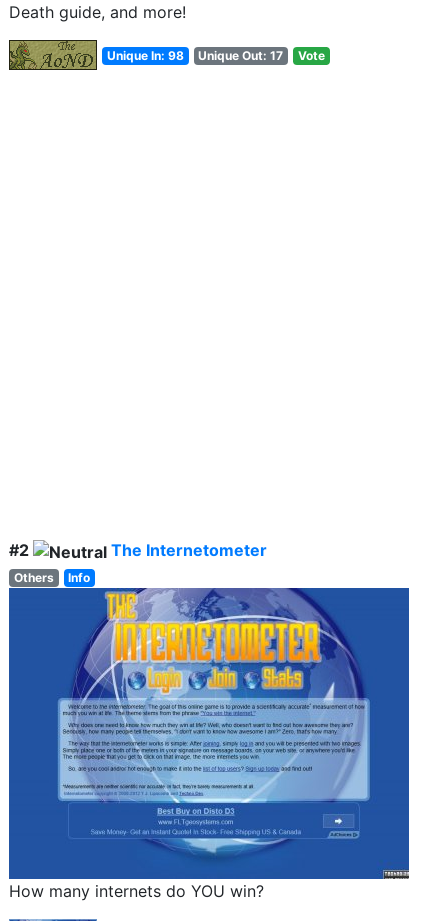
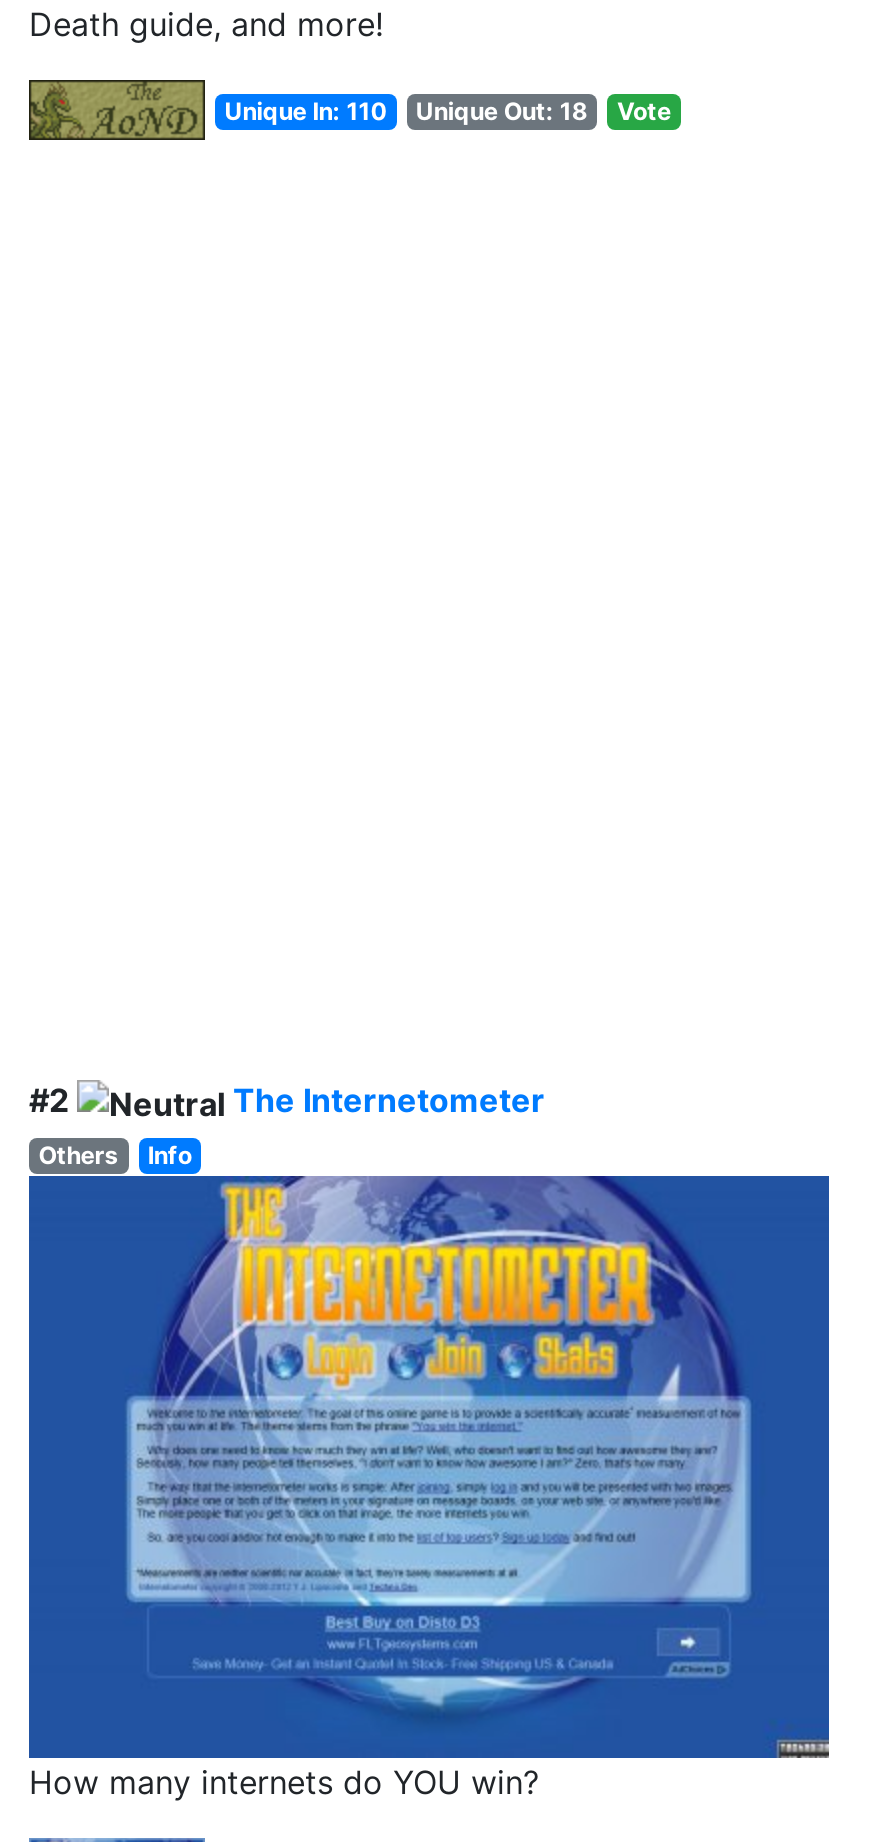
- Unique In: 98
+ Unique In: 110

- Unique Out: 17
+ Unique Out: 18
